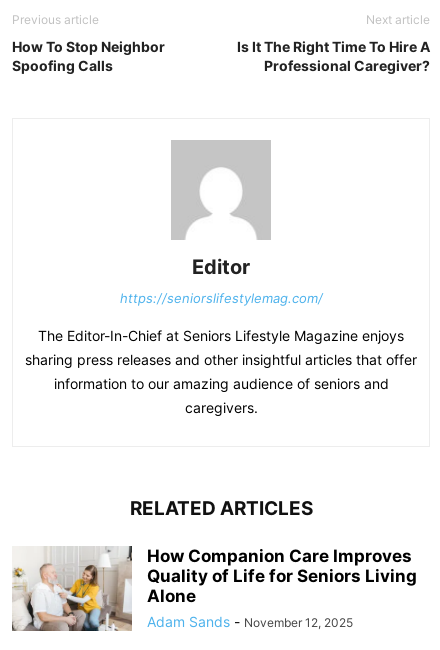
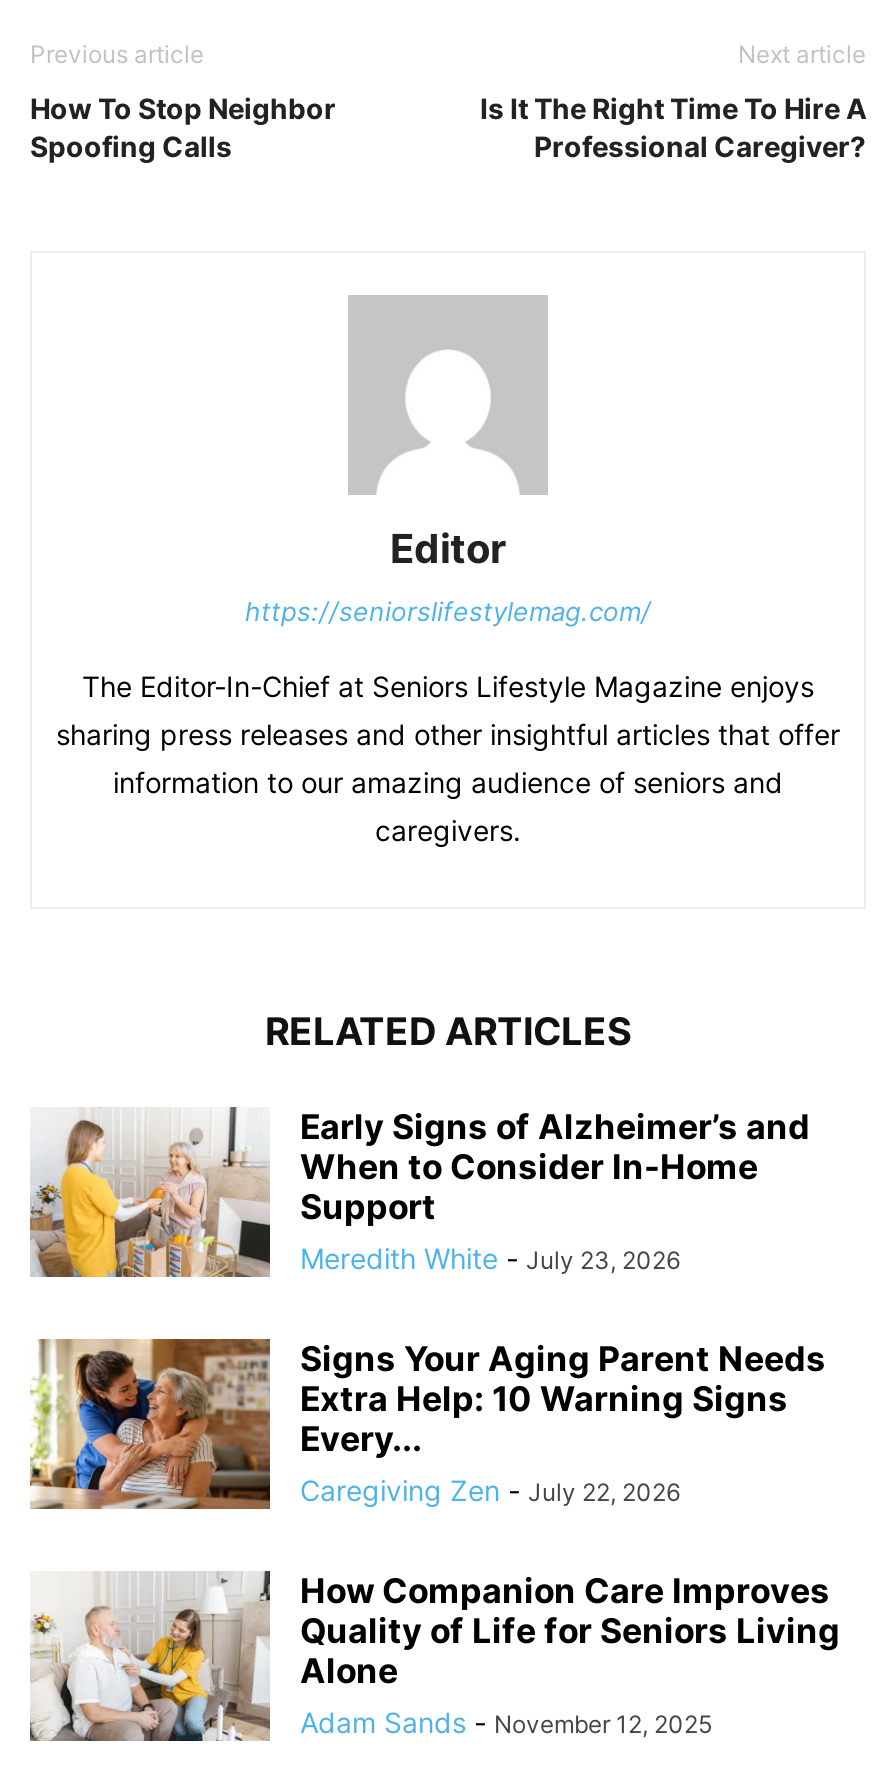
+ [image]
+ Early Signs of Alzheimer’s and
+ When to Consider In-Home
+ Support
+ Meredith White - July 23, 2026
+ Signs Your Aging Parent Needs
+ Extra Help: 10 Warning Signs
+ Every...
+ Caregiving Zen - July 22, 2026

+ [image]
